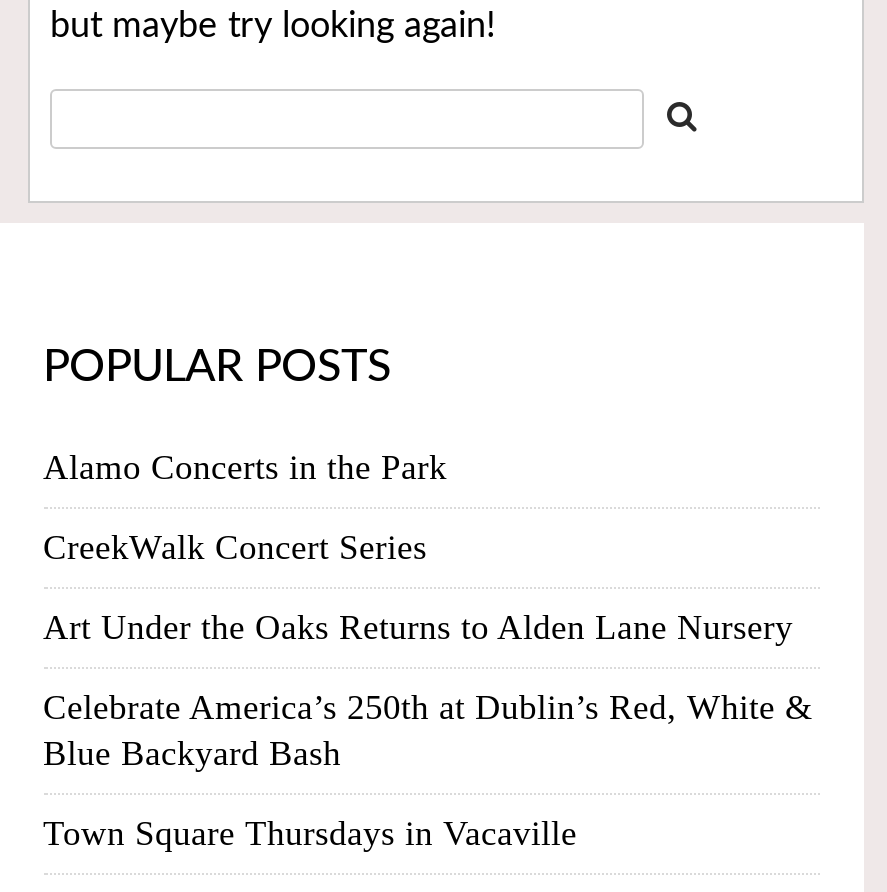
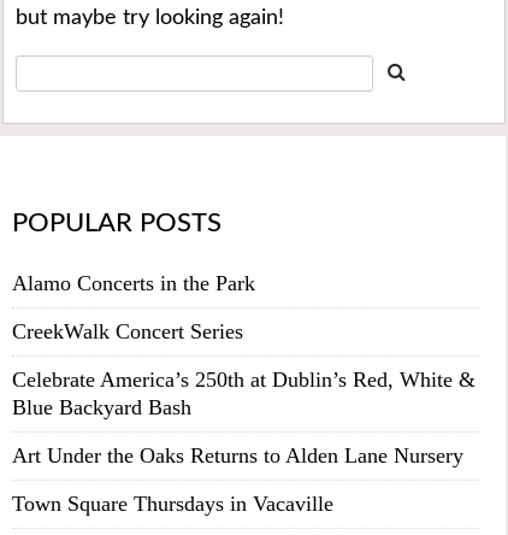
moved down: Art Under the Oaks Returns to Alden Lane Nursery

moved up: Celebrate America’s 250th at Dublin’s Red, White & | Blue Backyard Bash
